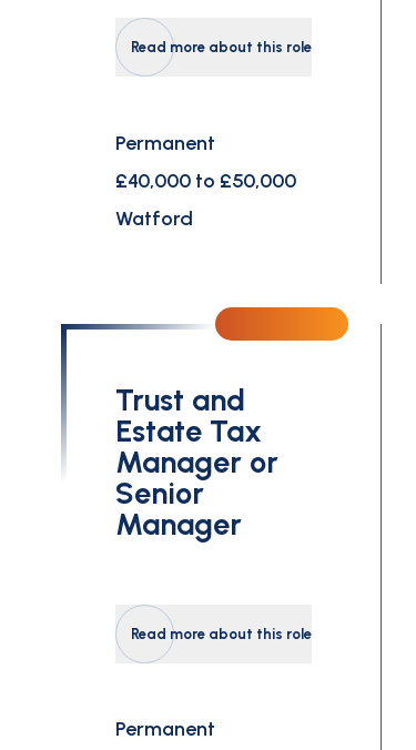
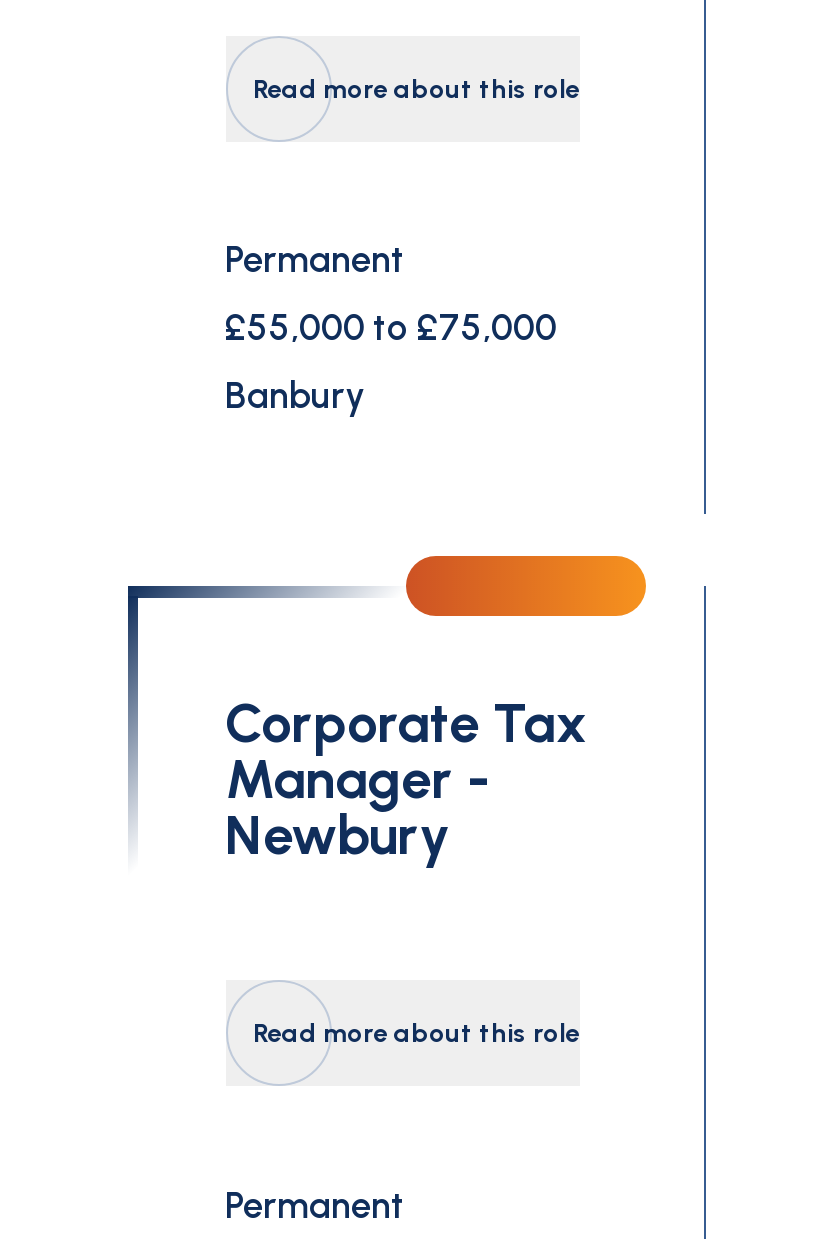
- £40,000 to £50,000
+ £55,000 to £75,000

- Watford
+ Banbury

- Trust and
- Estate Tax
- Manager or
- Senior
- Manager
+ Corporate Tax
+ Manager -
+ Newbury
